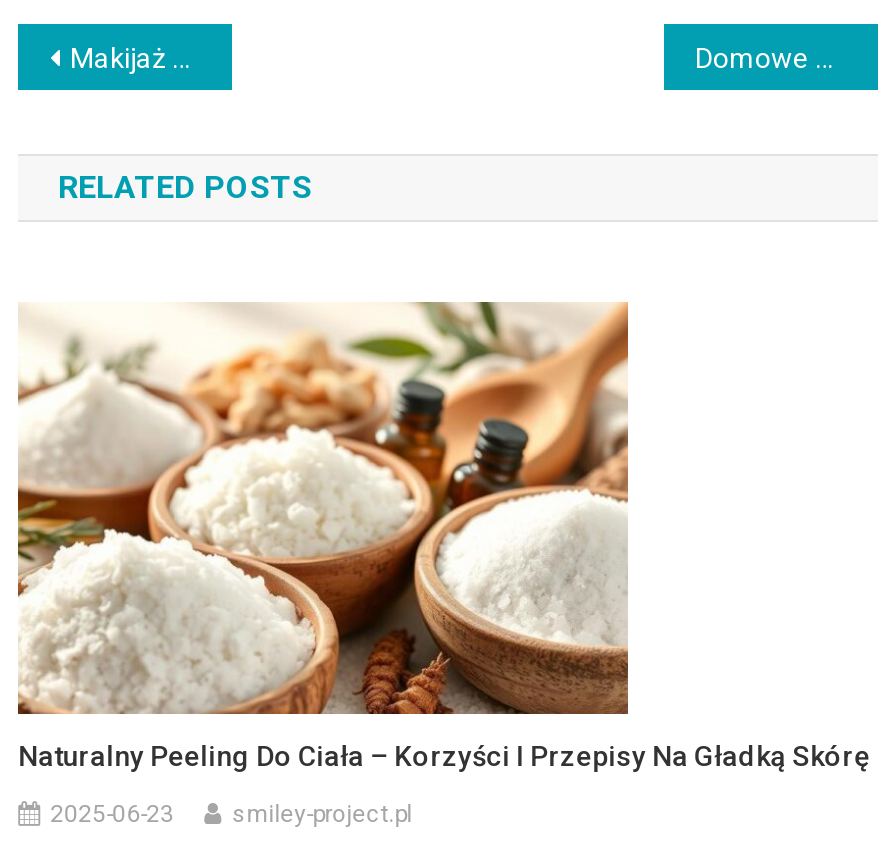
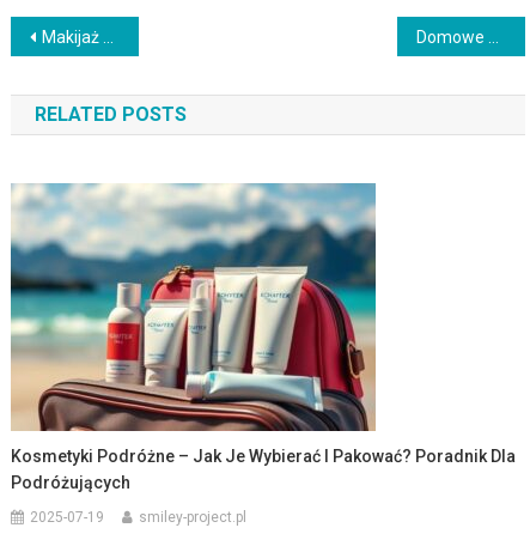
- [image]
- Naturalny Peeling Do Ciała – Korzyści I Przepisy Na Gładką Skórę
+ [image]
+ Kosmetyki Podróżne – Jak Je Wybierać I Pakować? Poradnik Dla
+ Podróżujących

- 2025-06-23
+ 2025-07-19
